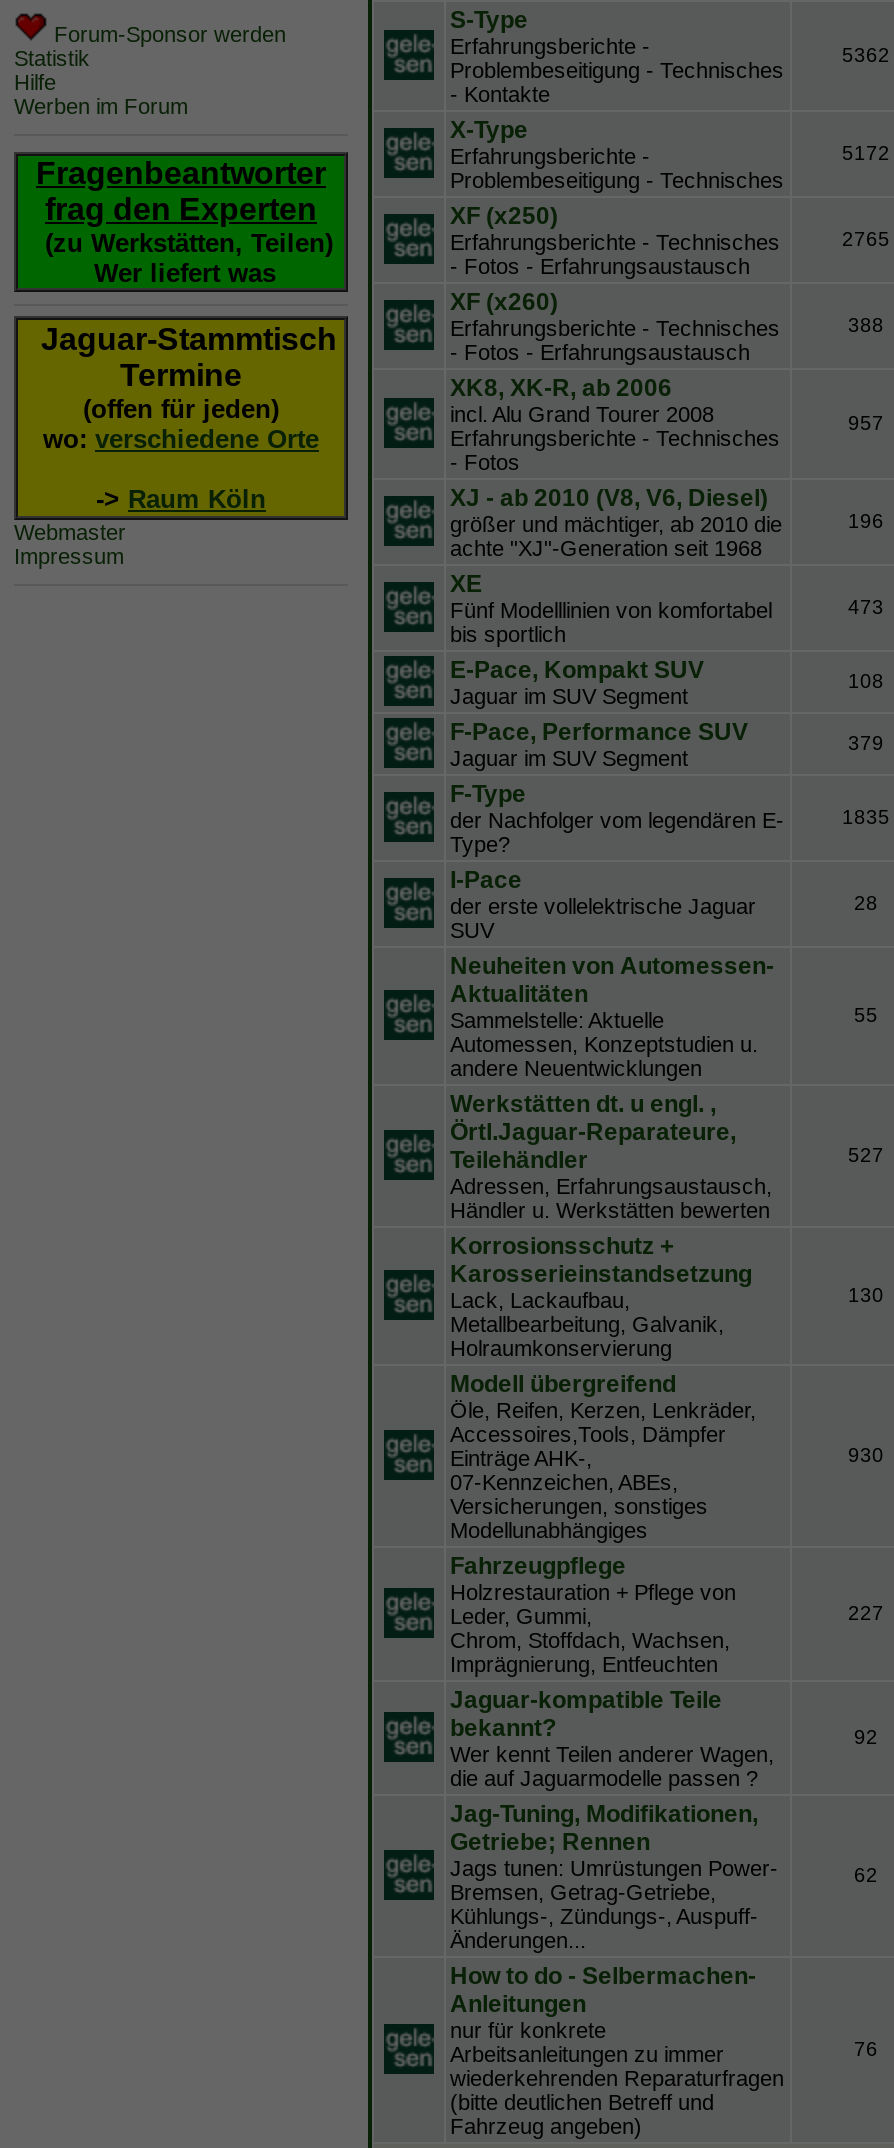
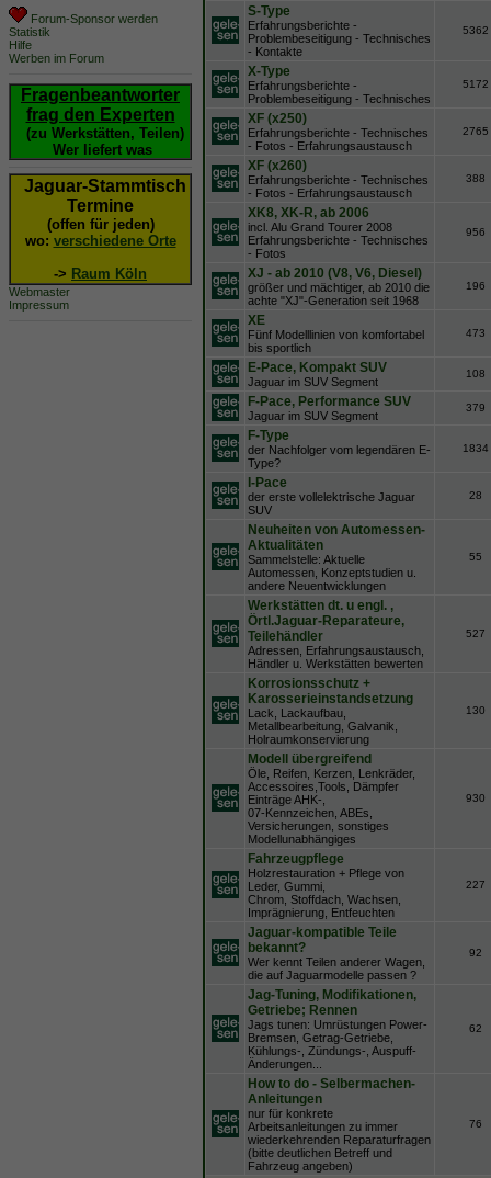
- 957
+ 956

- 1835
+ 1834
